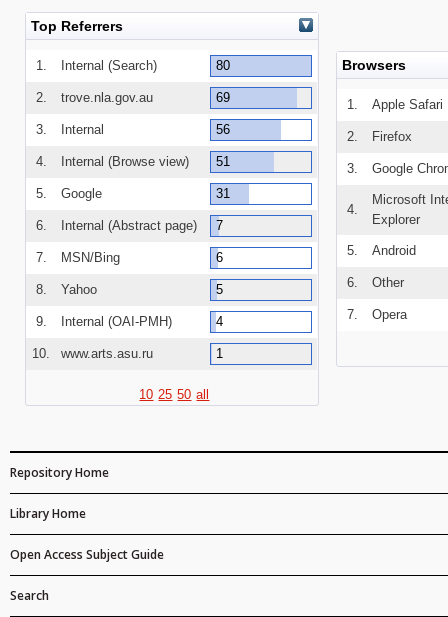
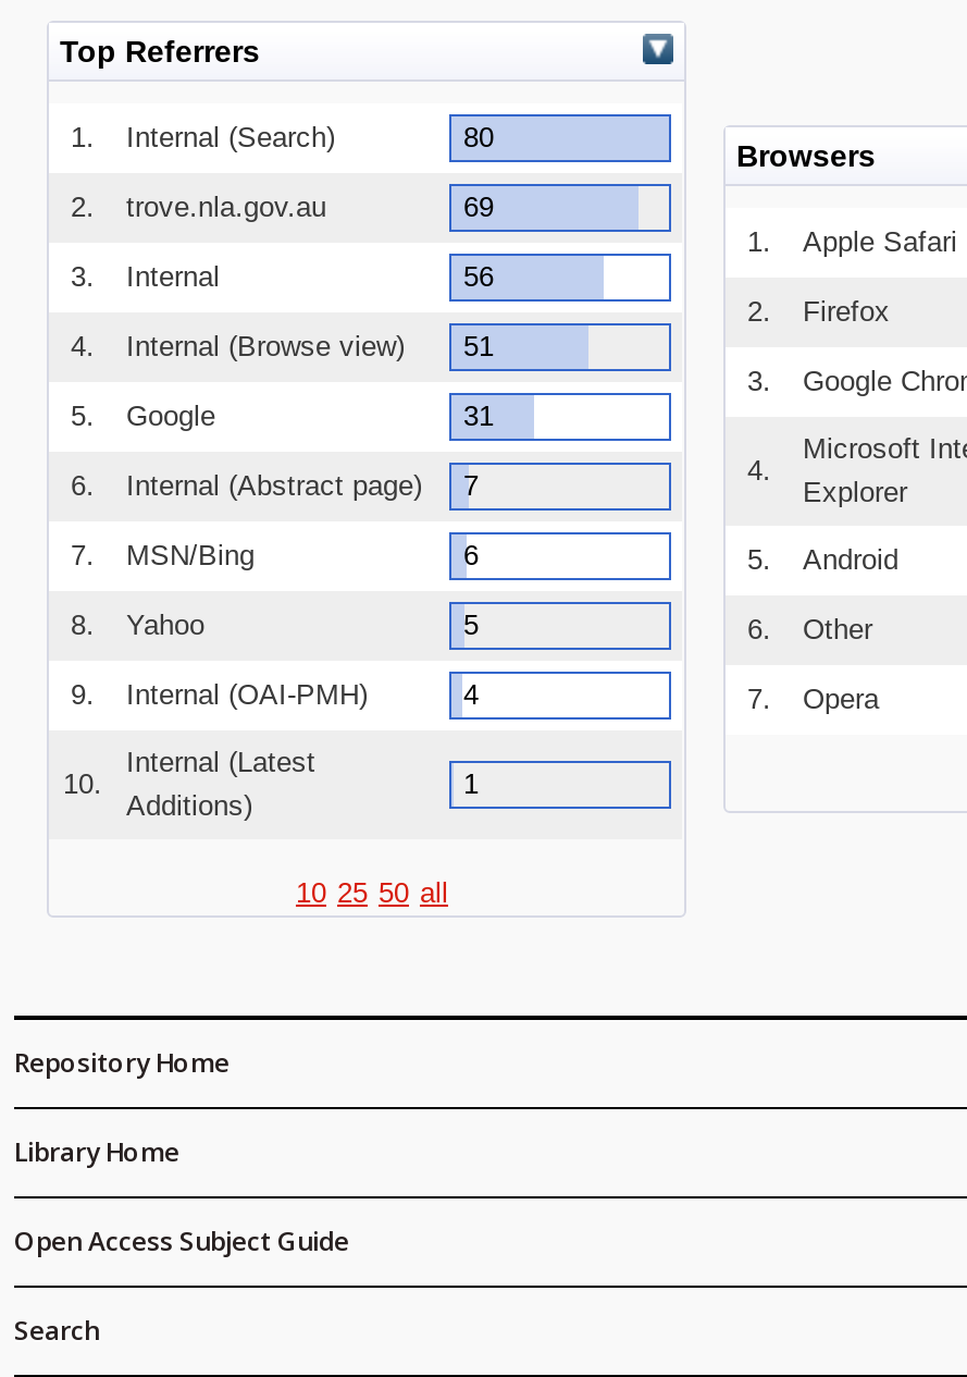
- www.arts.asu.ru
+ Internal (Latest
+ Additions)
